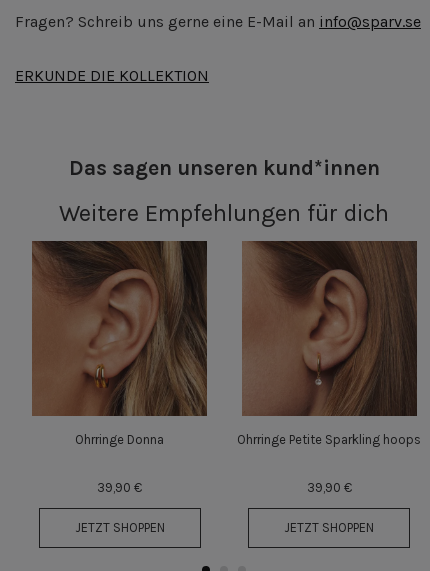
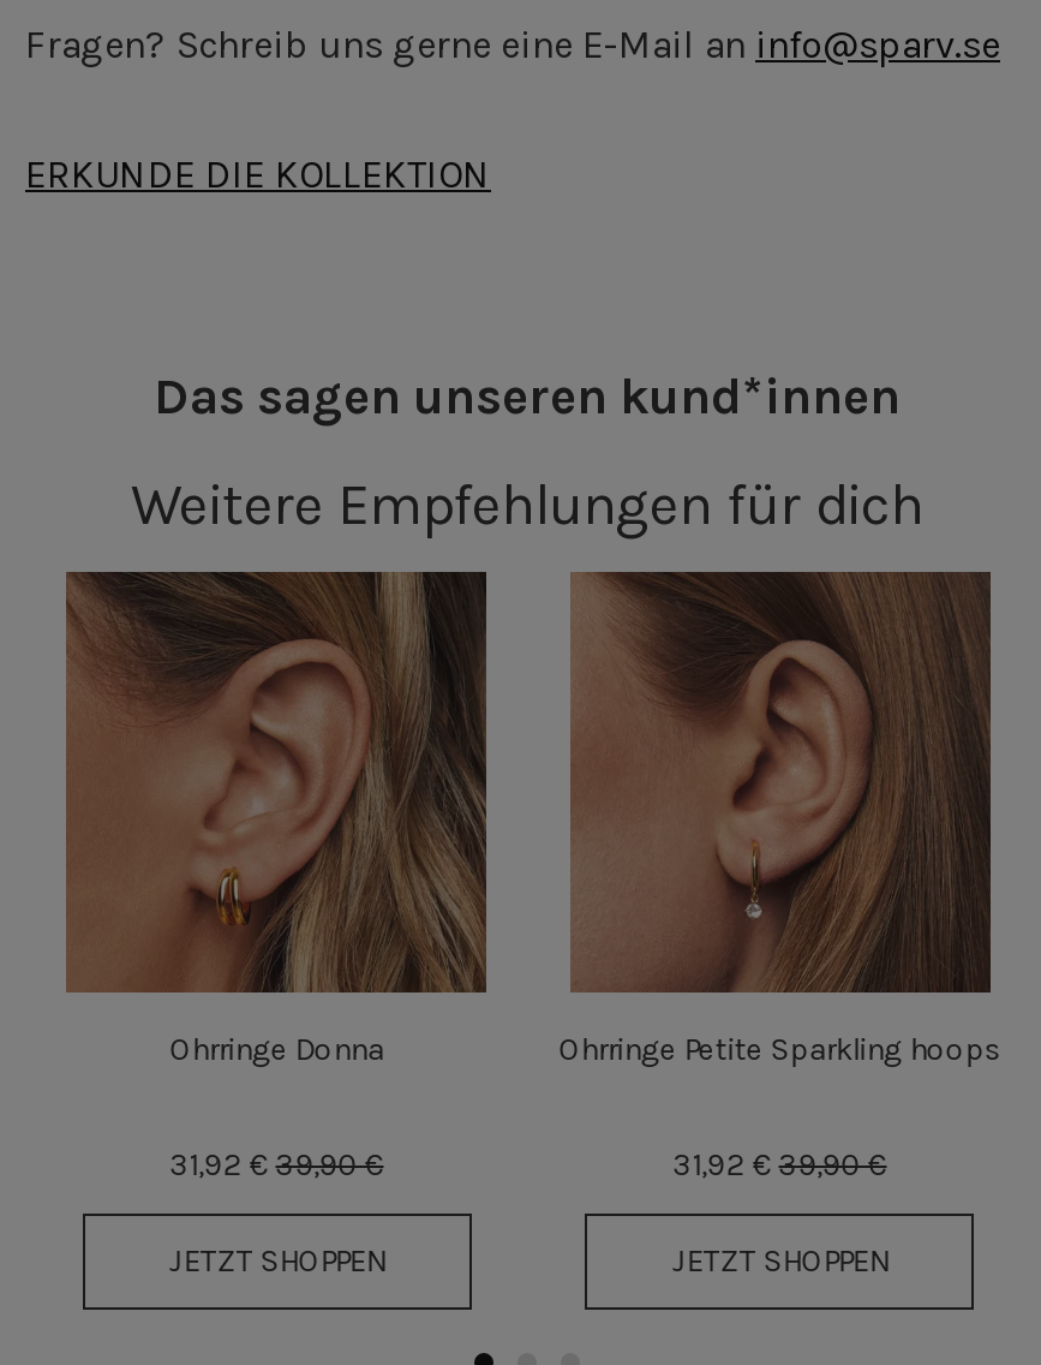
- 39,90 €
+ 31,92 €39,90 €

- 39,90 €
+ 31,92 €39,90 €
